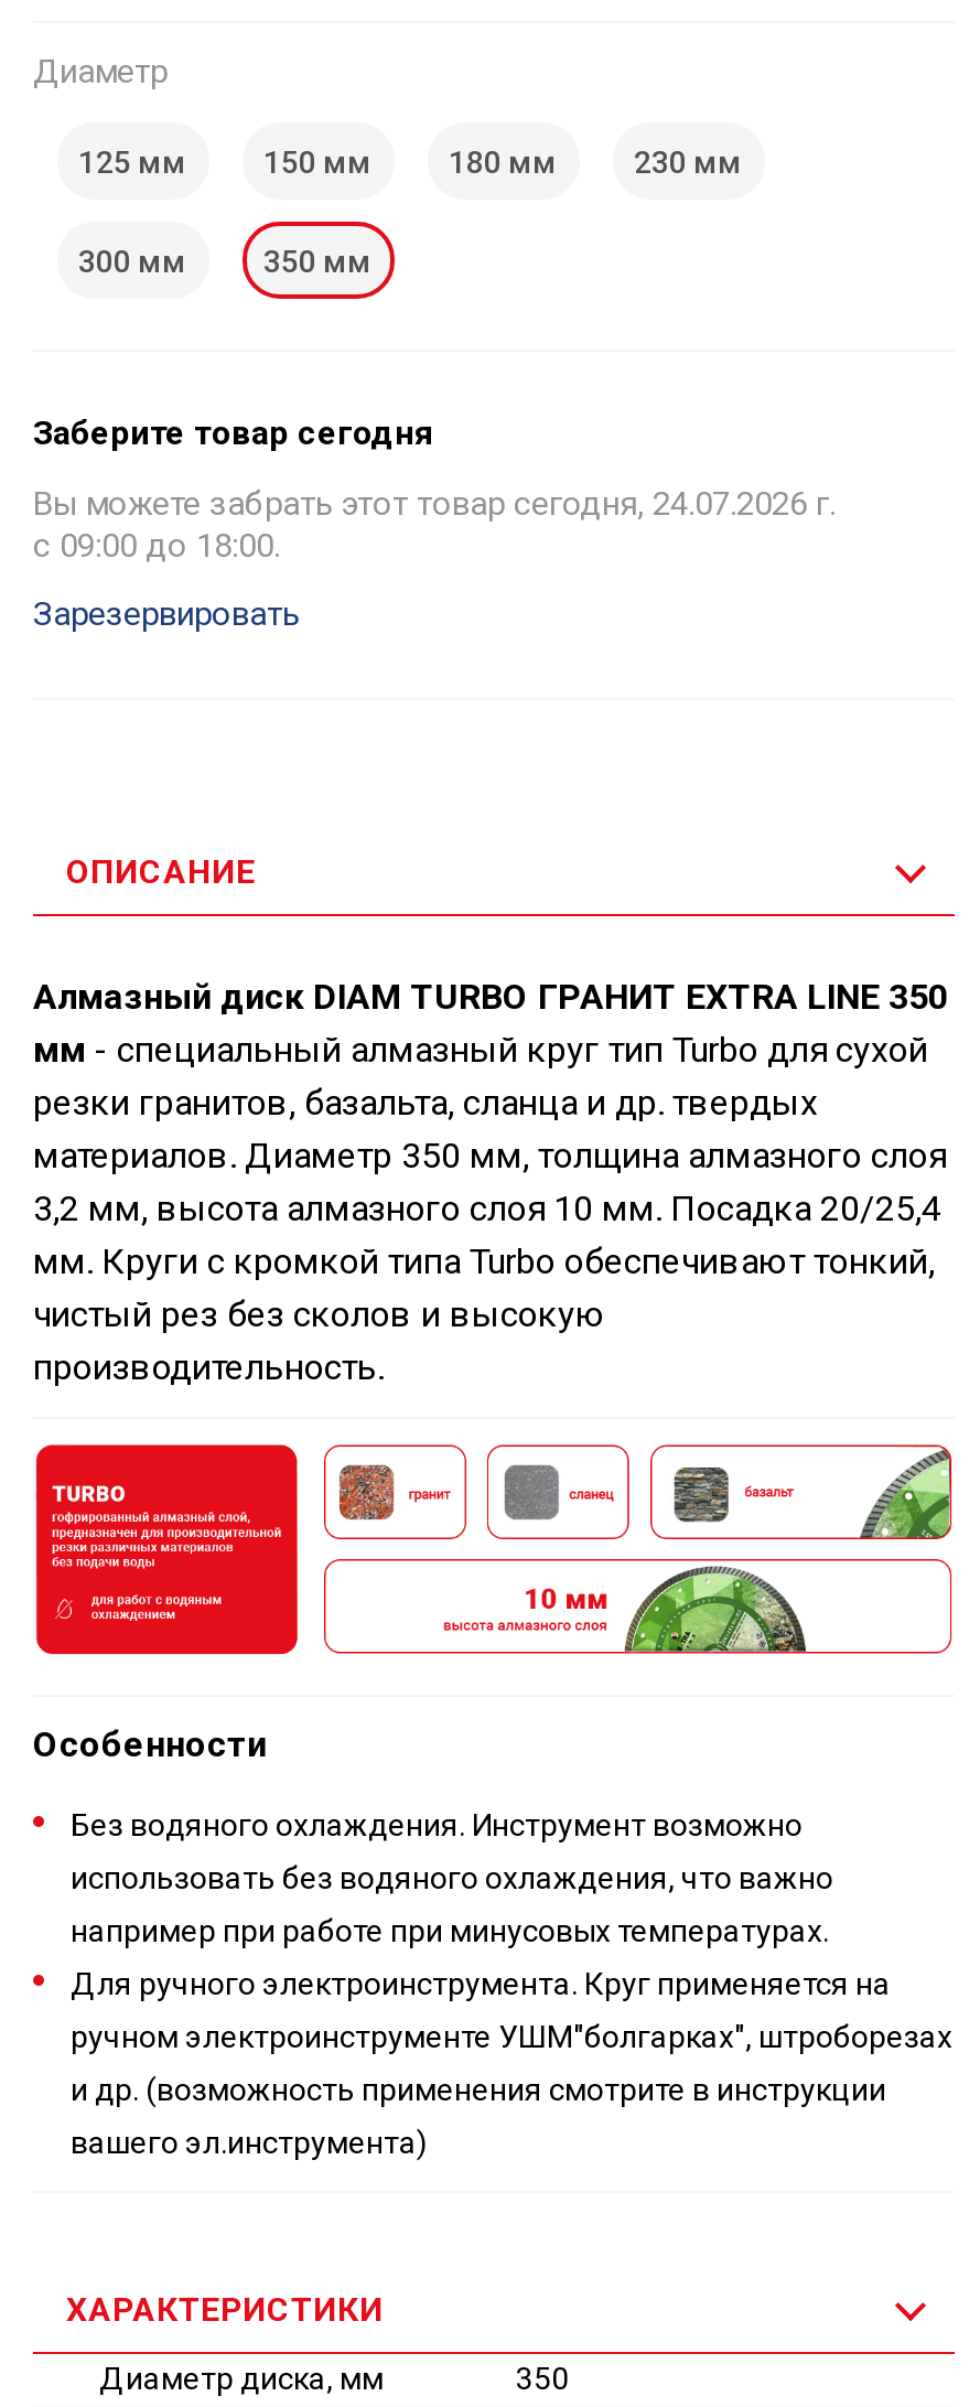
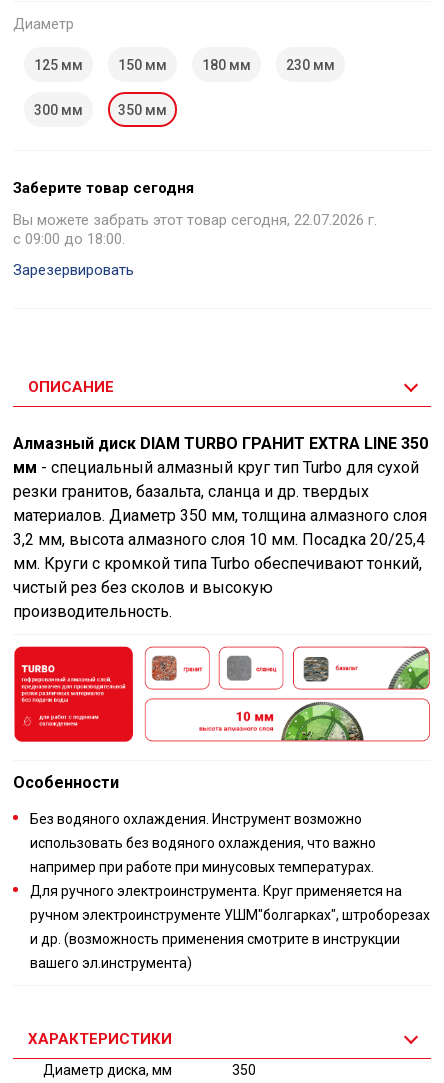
- Вы можете забрать этот товар сегодня, 24.07.2026 г.
+ Вы можете забрать этот товар сегодня, 22.07.2026 г.
